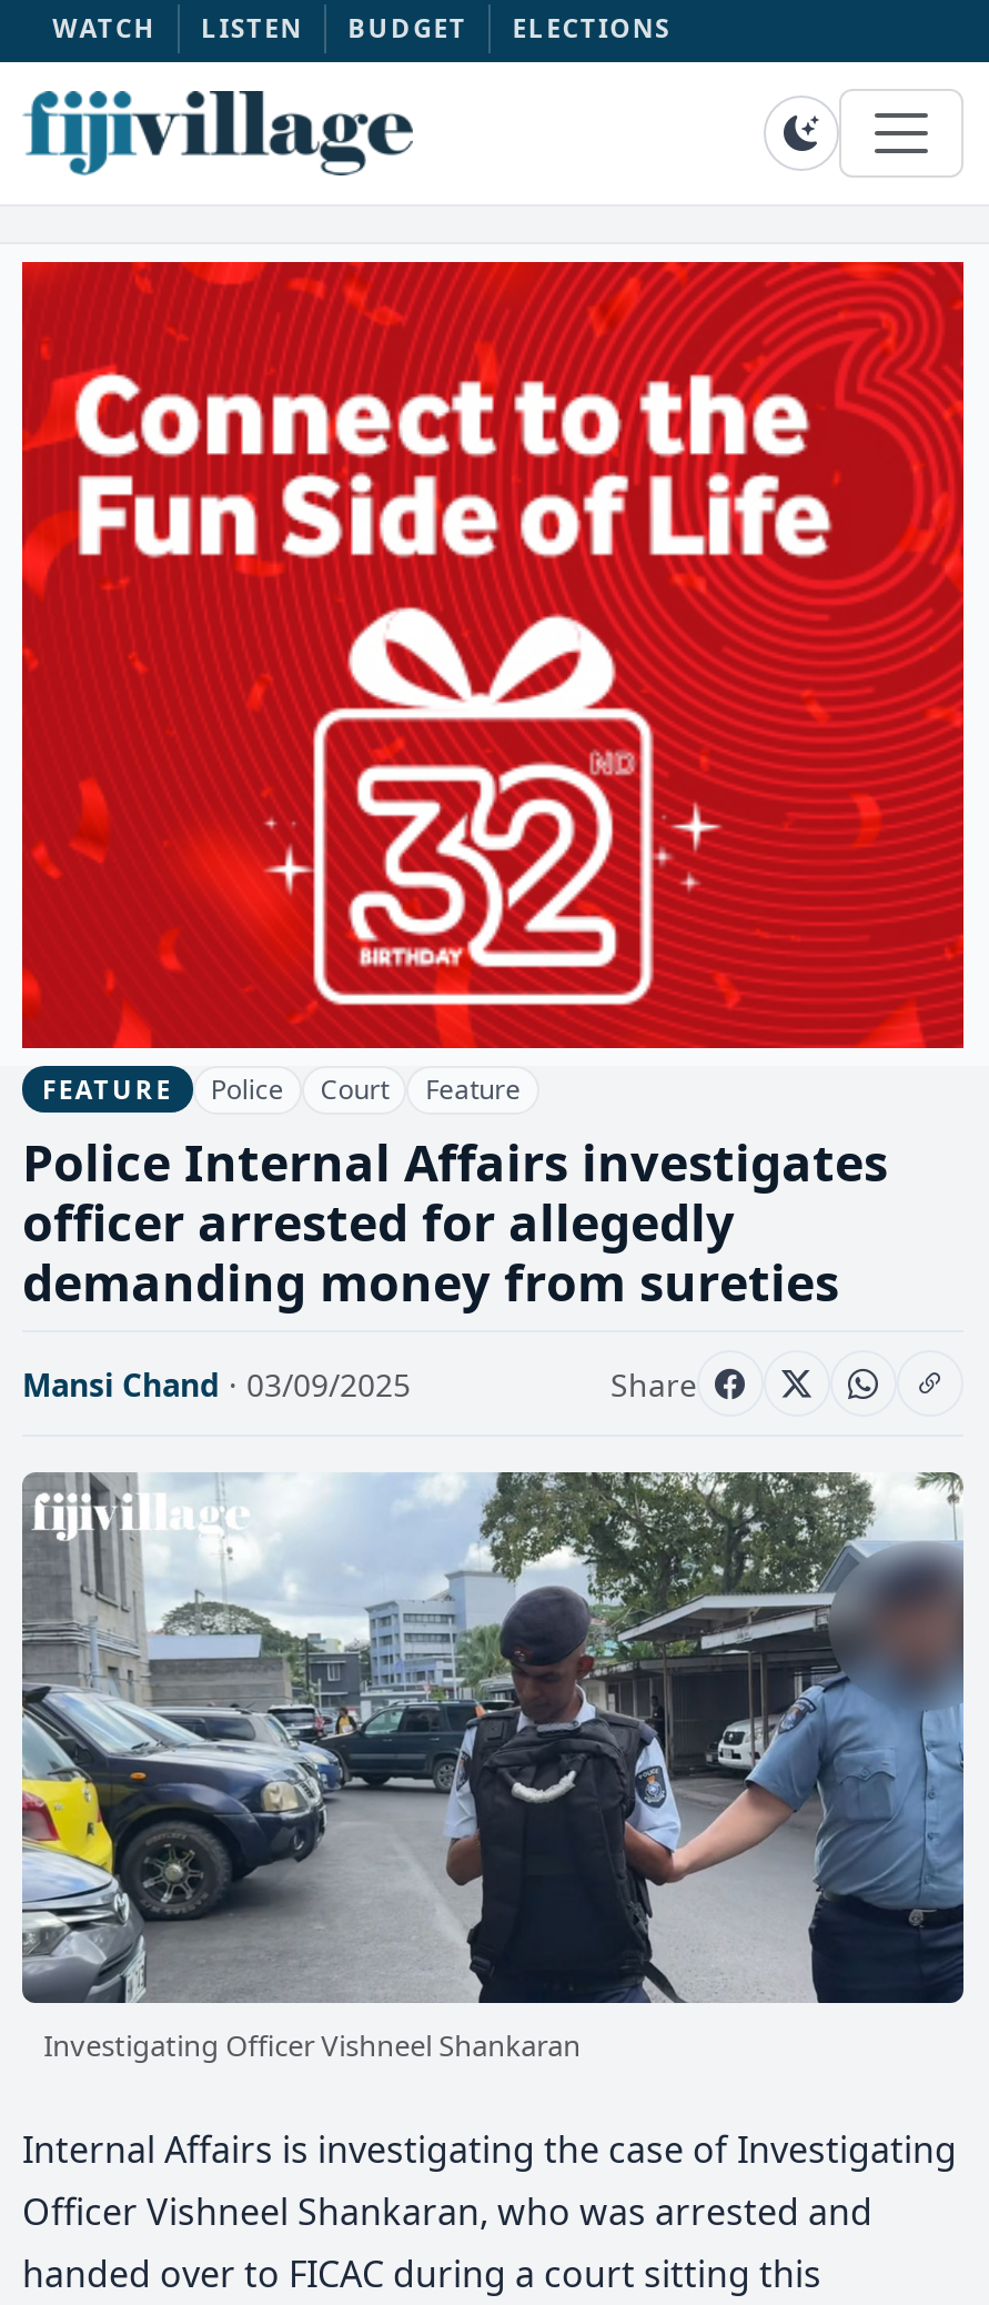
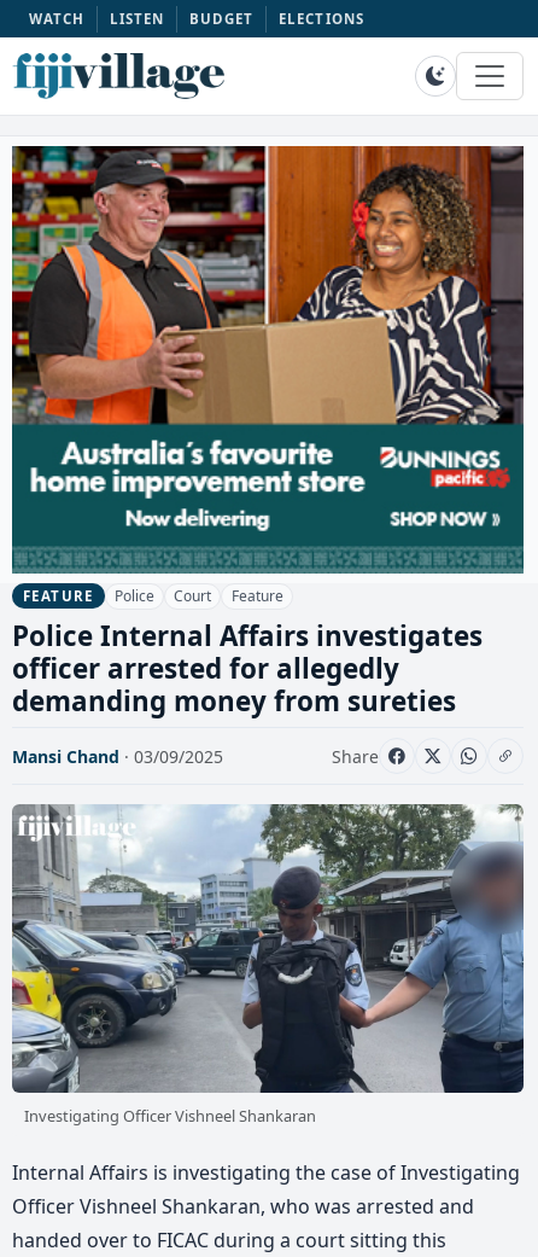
- [image]
+ [image]
